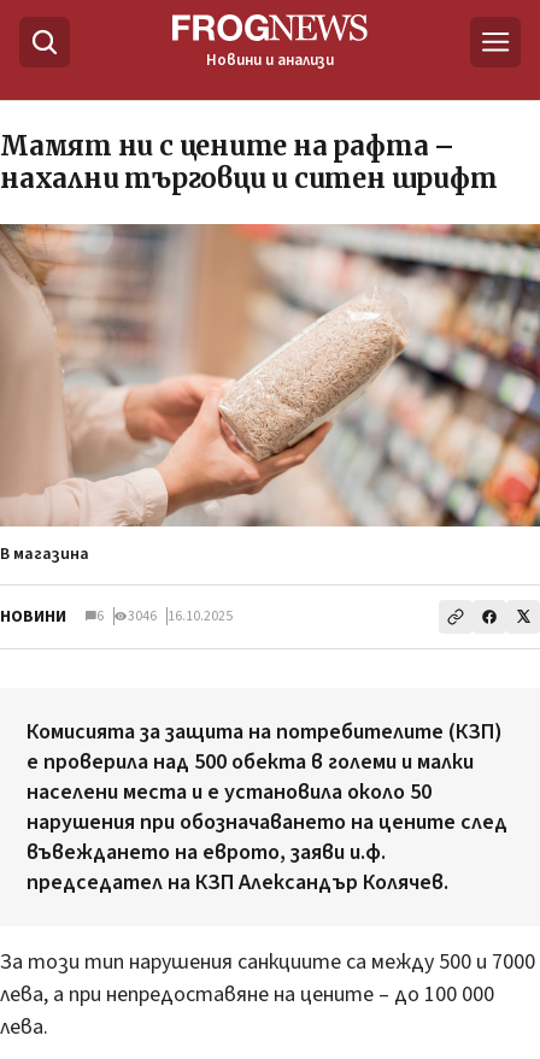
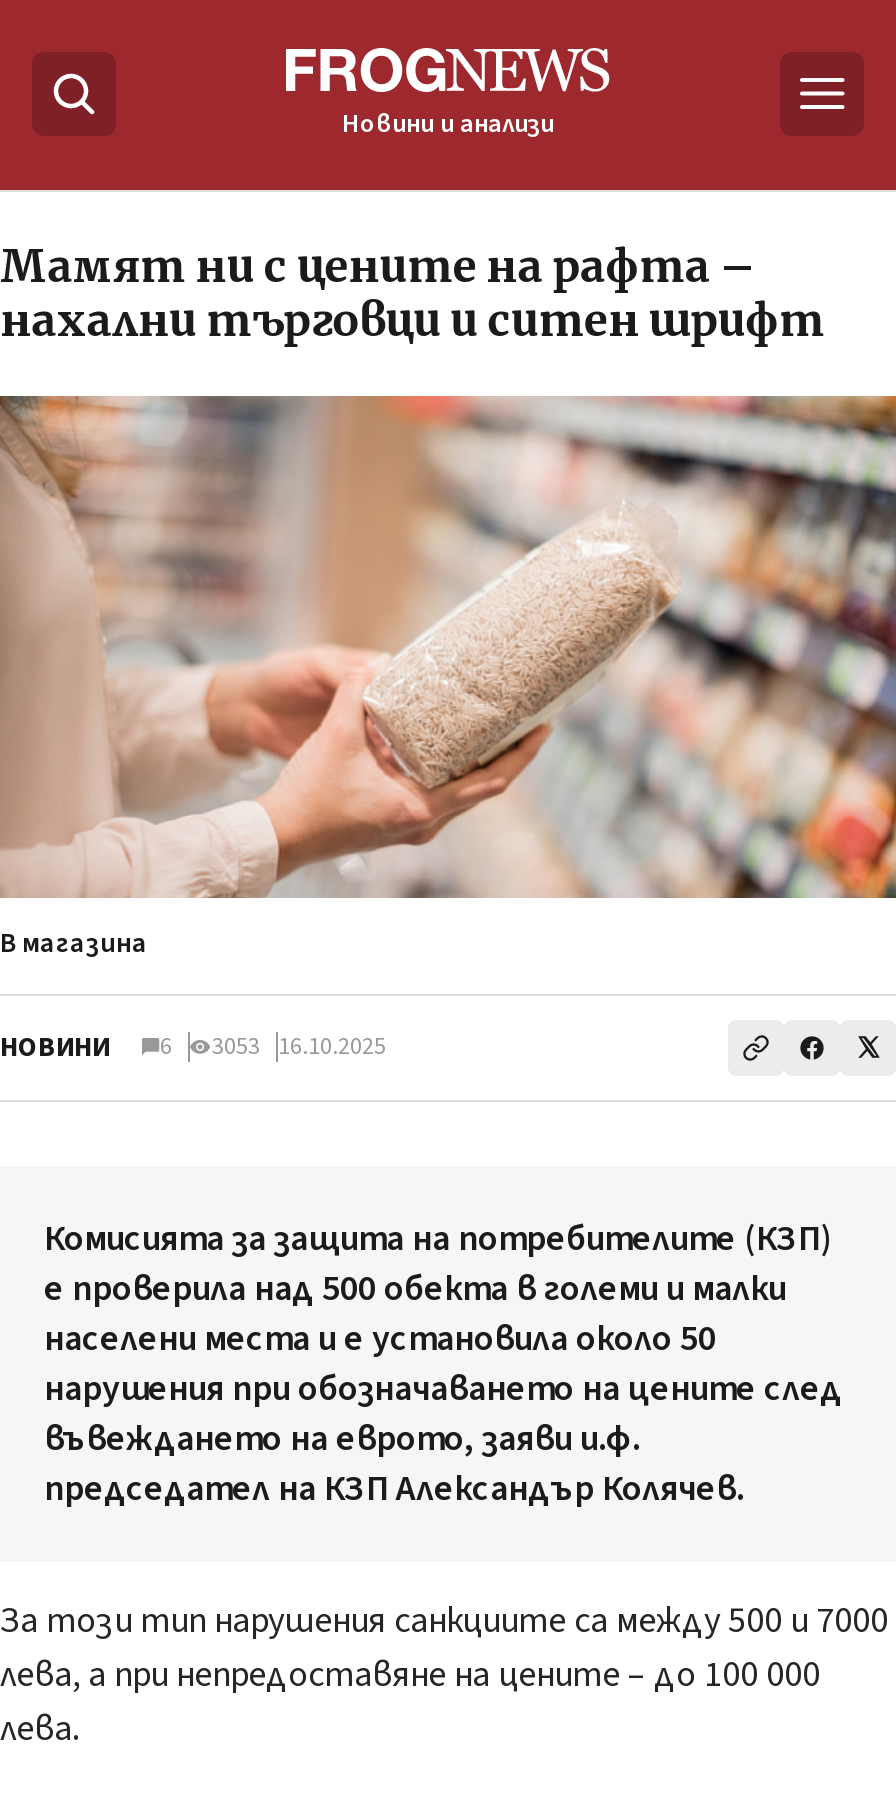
- НОВИНИ 6 3046 16.10.2025
+ НОВИНИ 6 3053 16.10.2025
